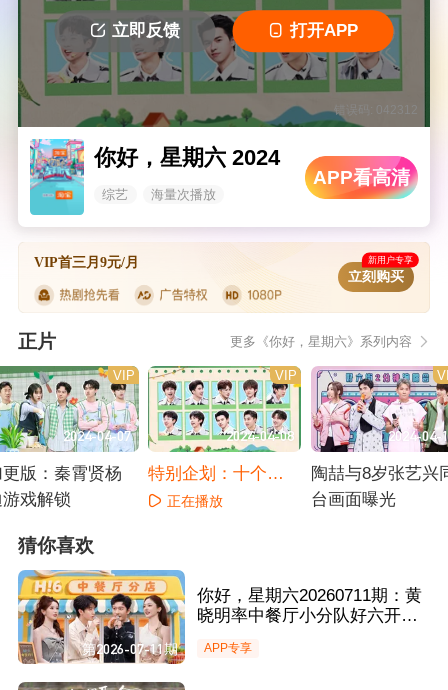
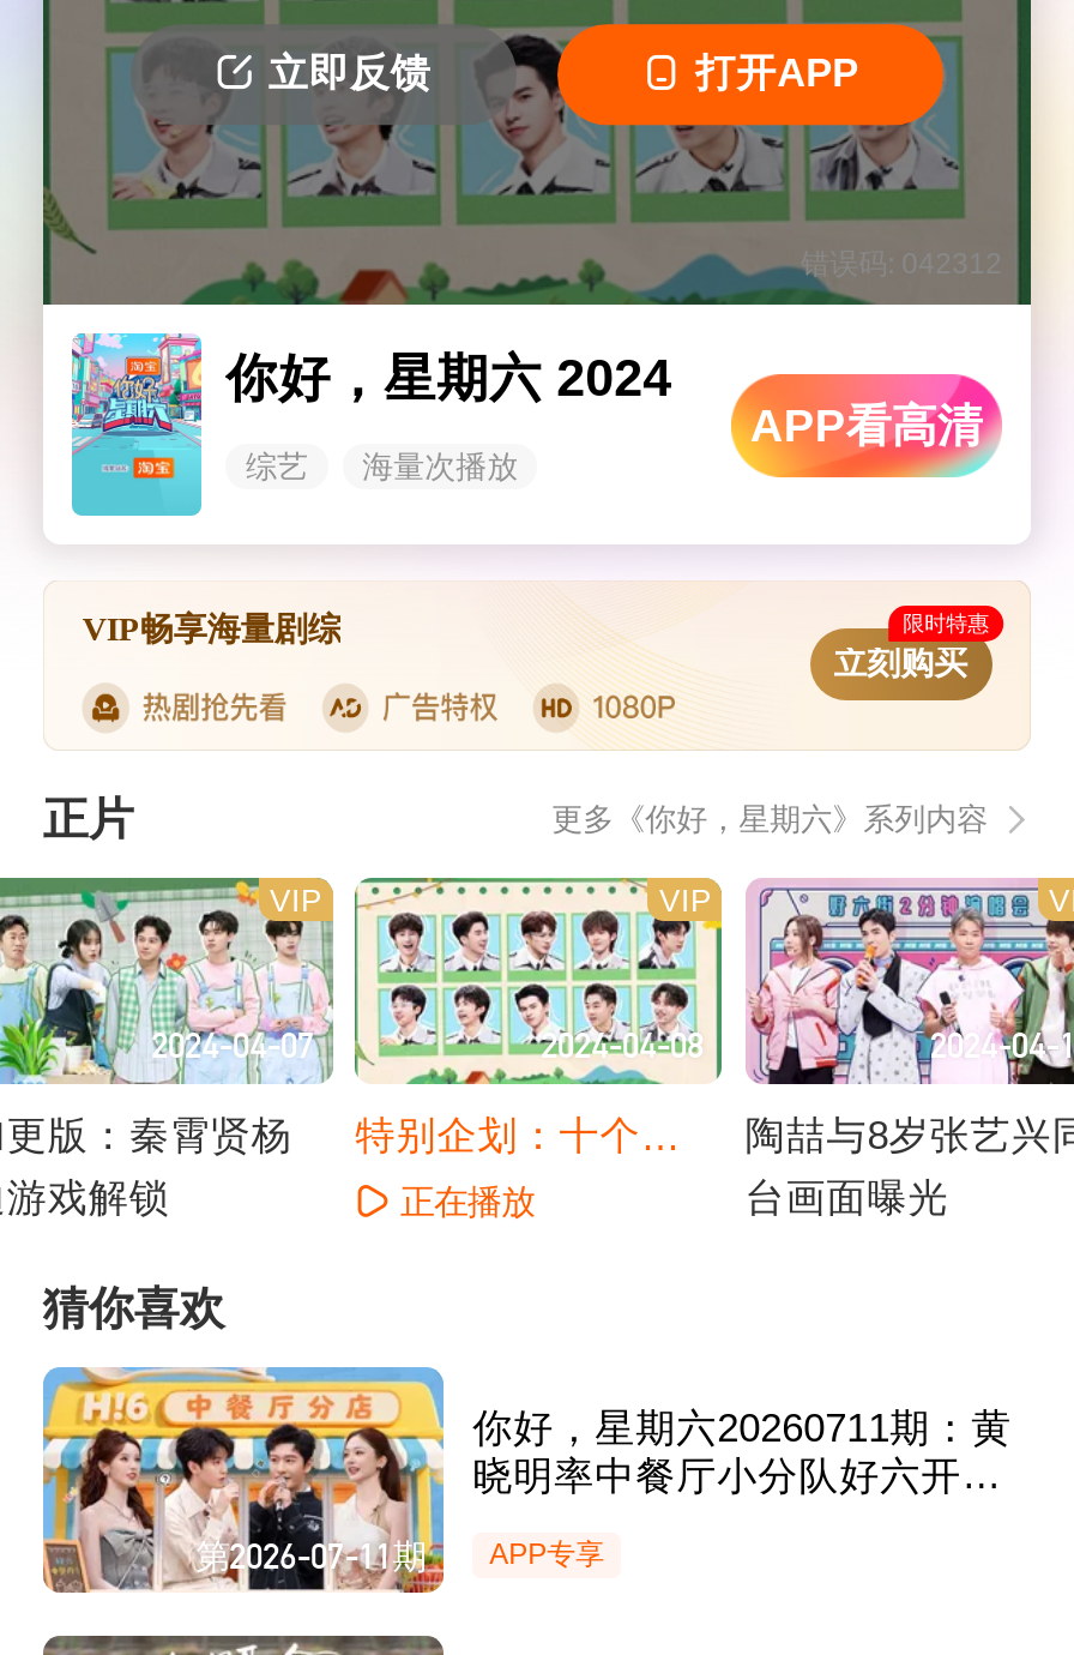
- VIP首三月9元/月
- 新用户专享
+ VIP畅享海量剧综
+ 限时特惠
